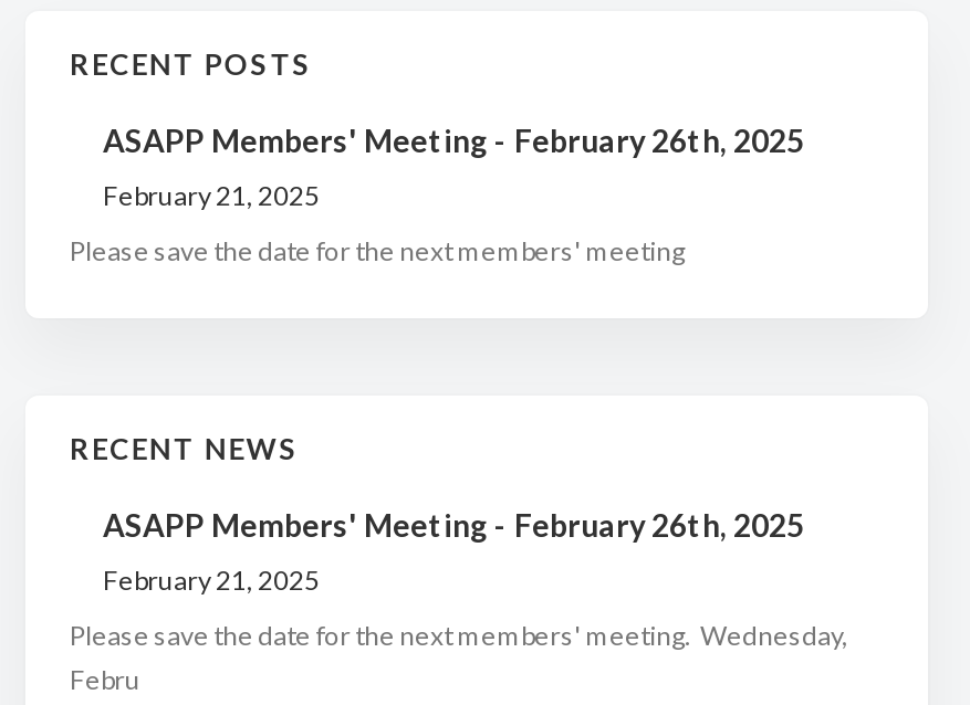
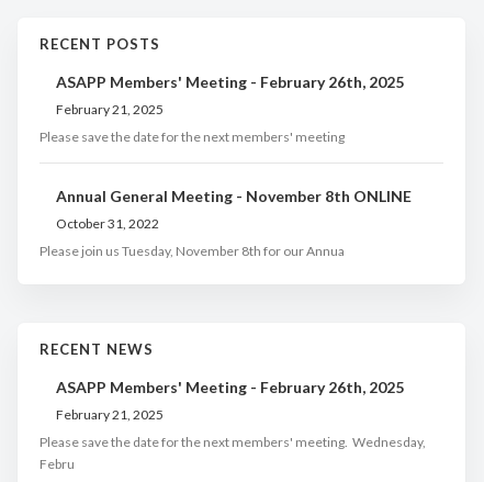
+ Annual General Meeting - November 8th ONLINE
+ October 31, 2022
+ Please join us Tuesday, November 8th for our Annua
